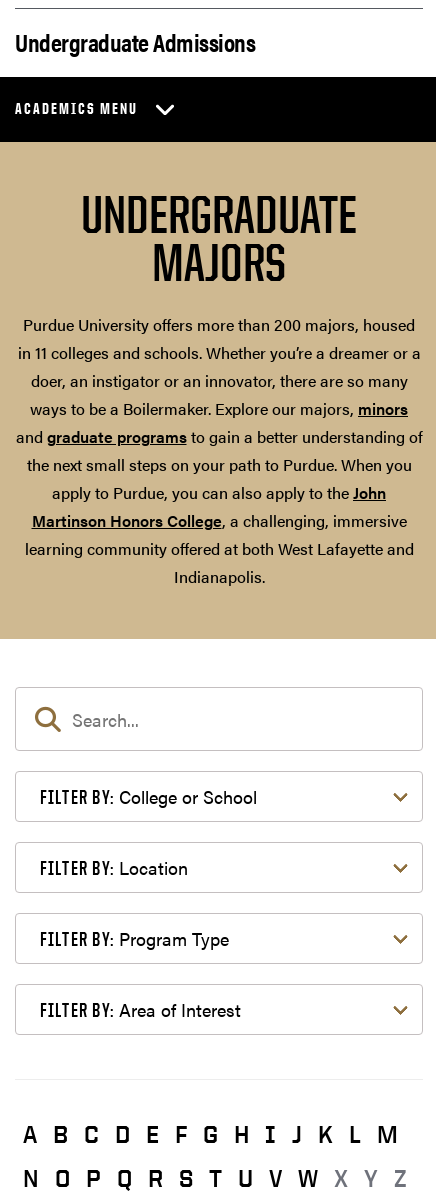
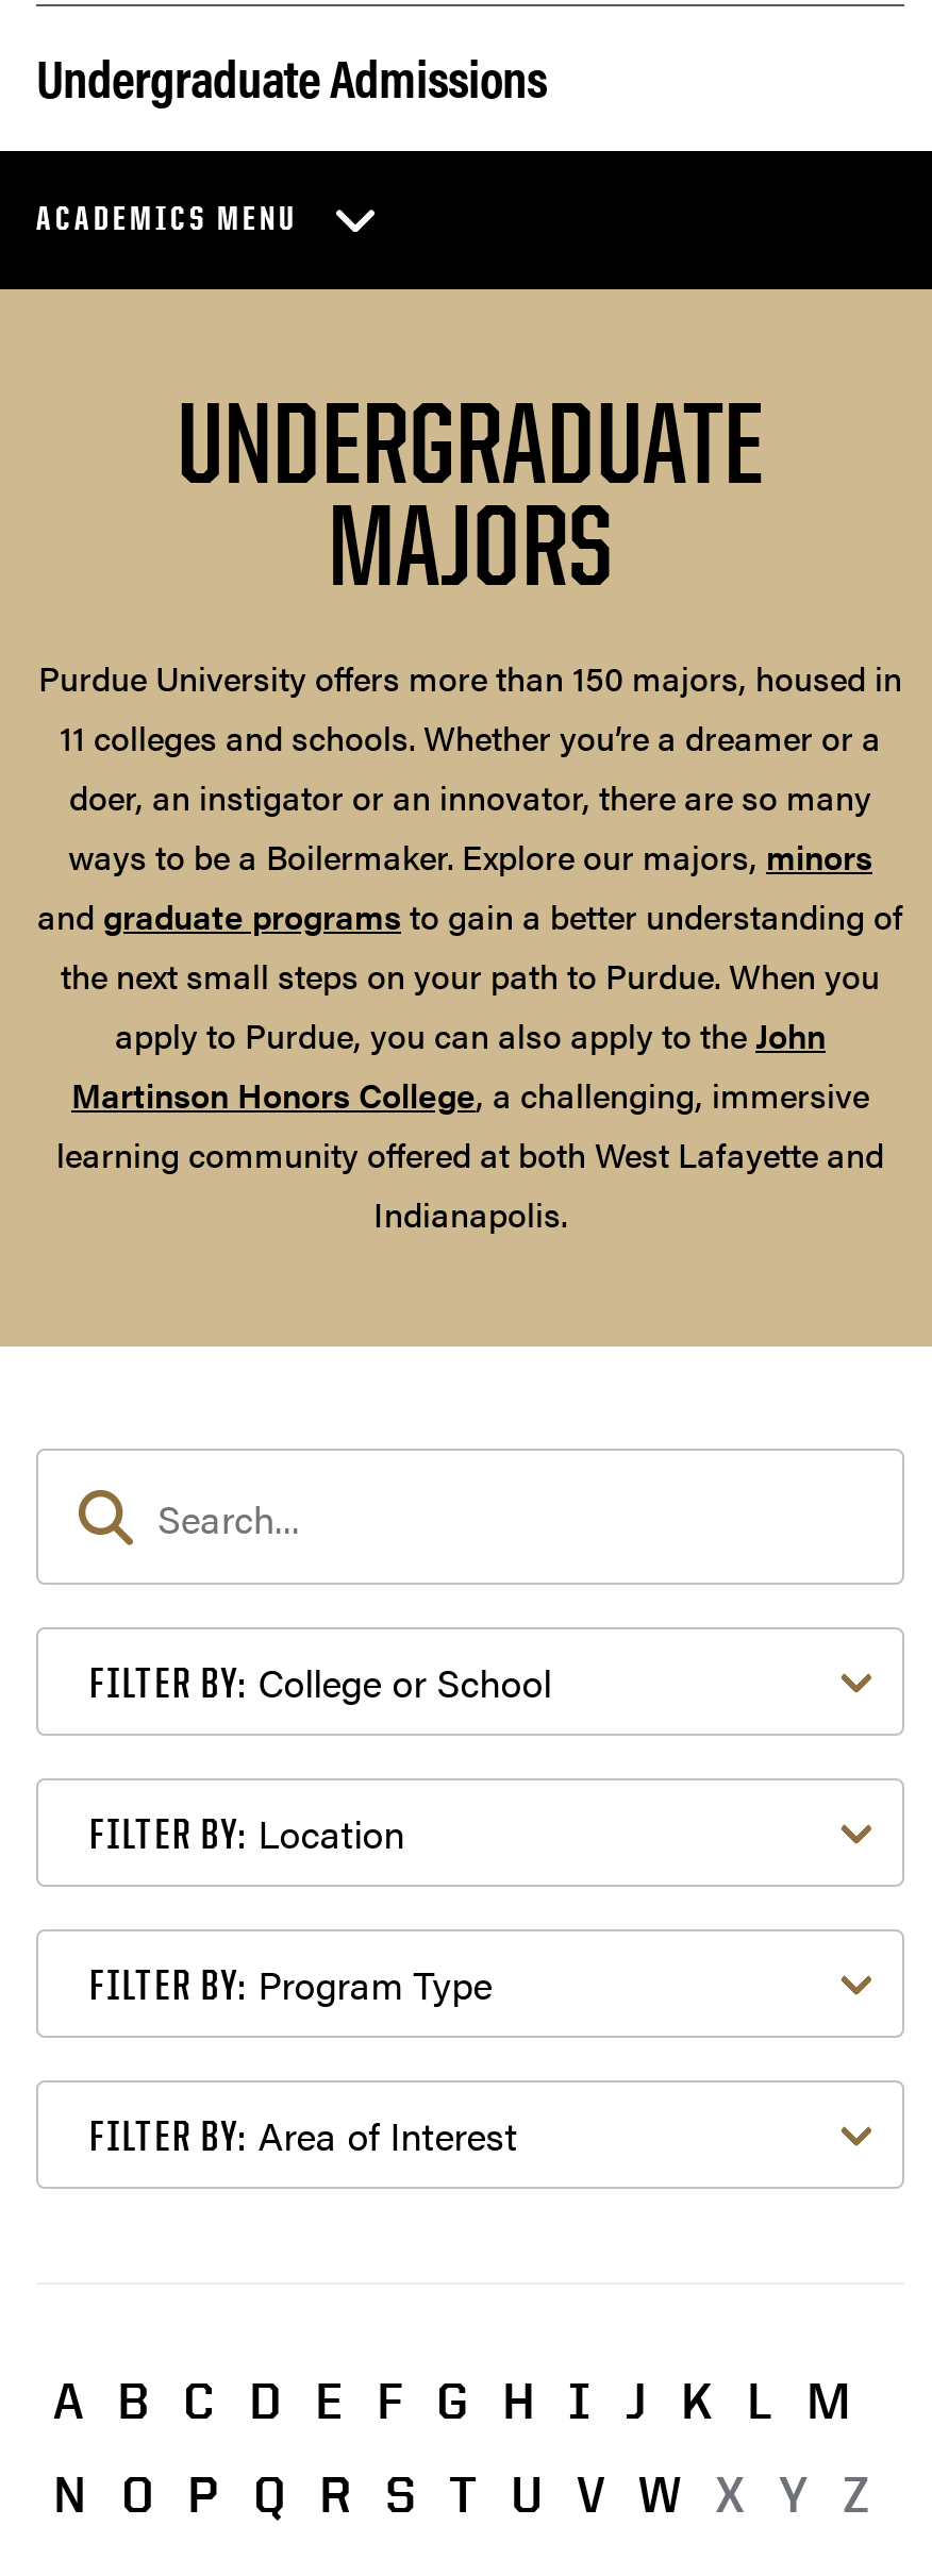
- Purdue University offers more than 200 majors, housed
- in 11 colleges and schools. Whether you’re a dreamer or a
+ Purdue University offers more than 150 majors, housed in
+ 11 colleges and schools. Whether you’re a dreamer or a
